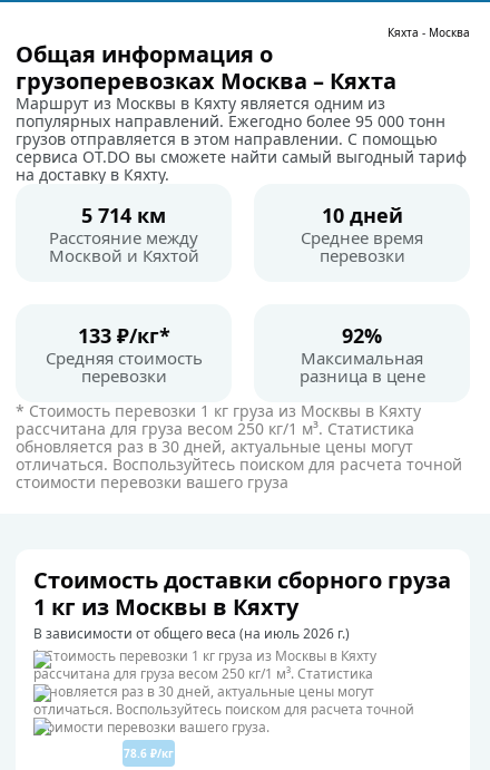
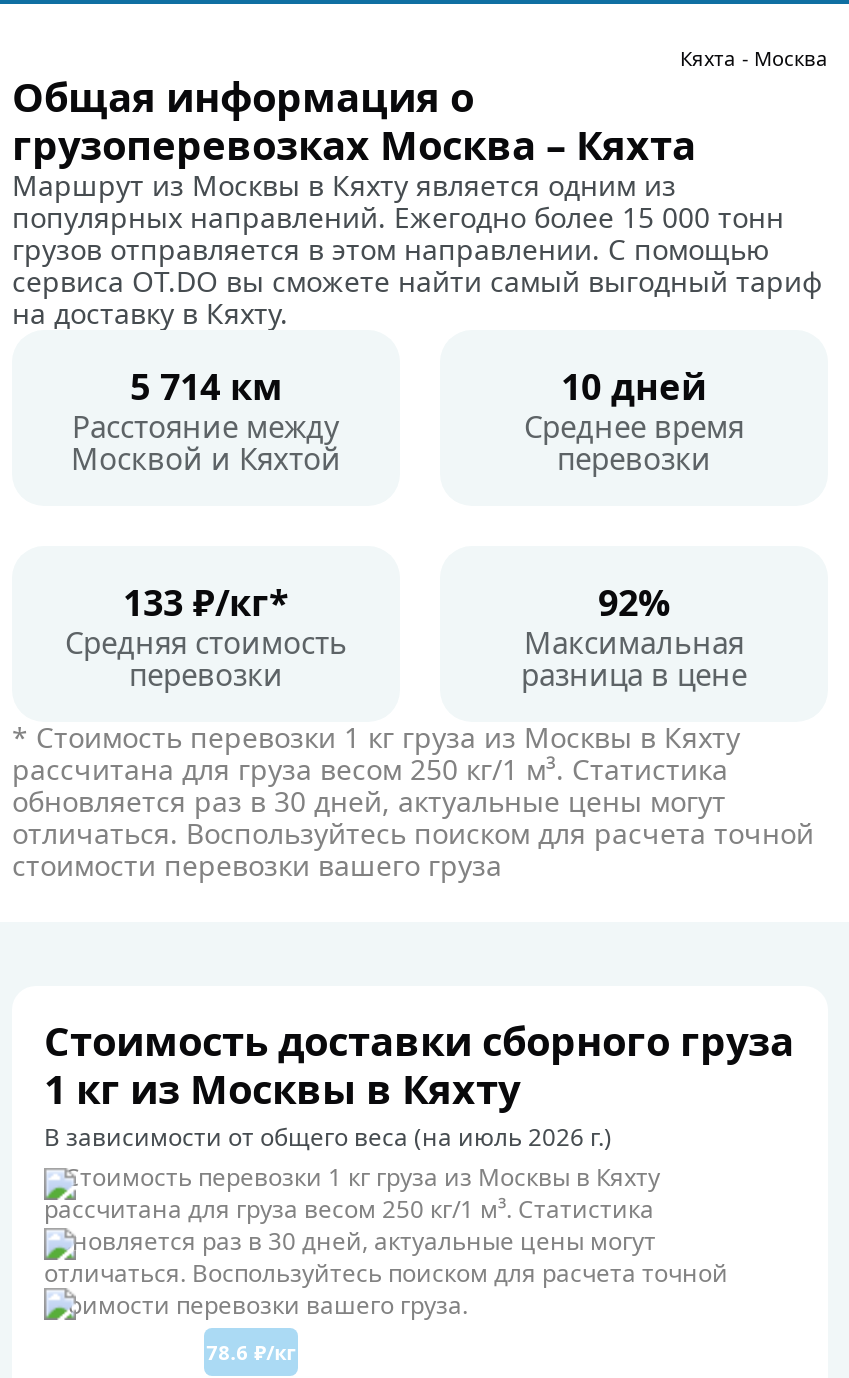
- популярных направлений. Ежегодно более 95 000 тонн
+ популярных направлений. Ежегодно более 15 000 тонн
